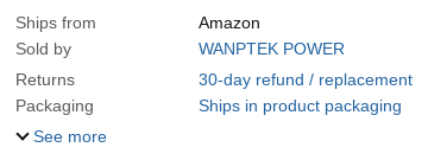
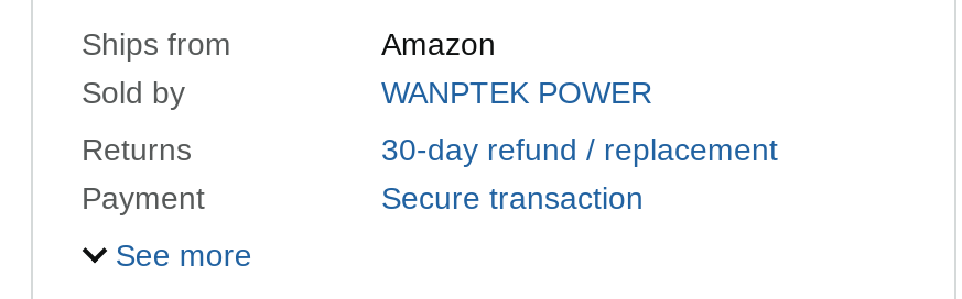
- Packaging
- Ships in product packaging
+ Payment
+ Secure transaction
